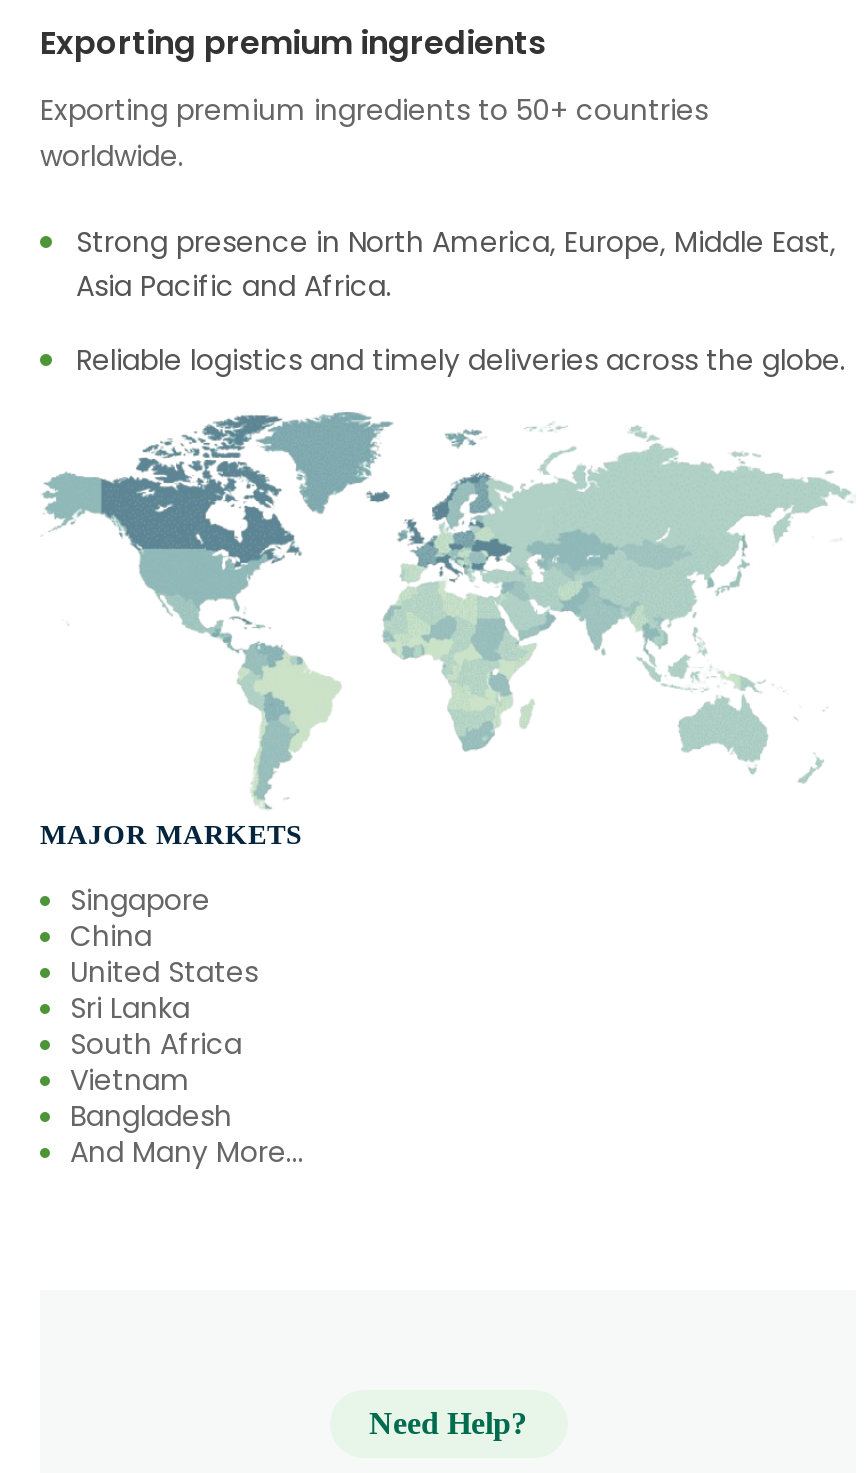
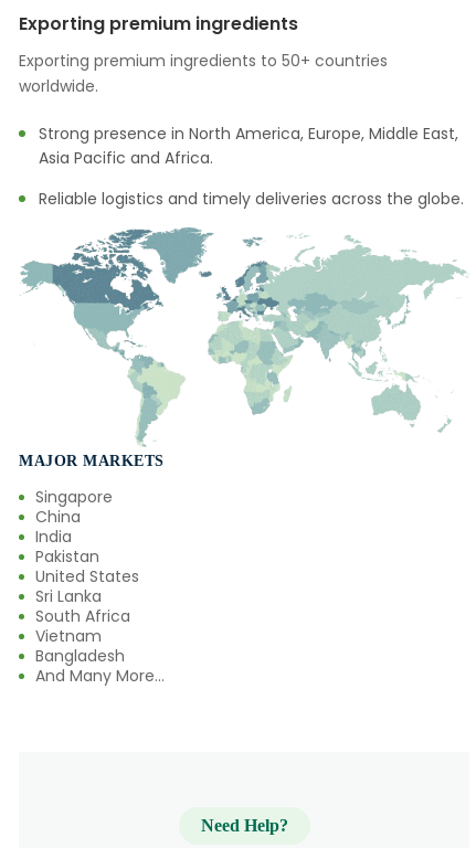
+ India
+ Pakistan
